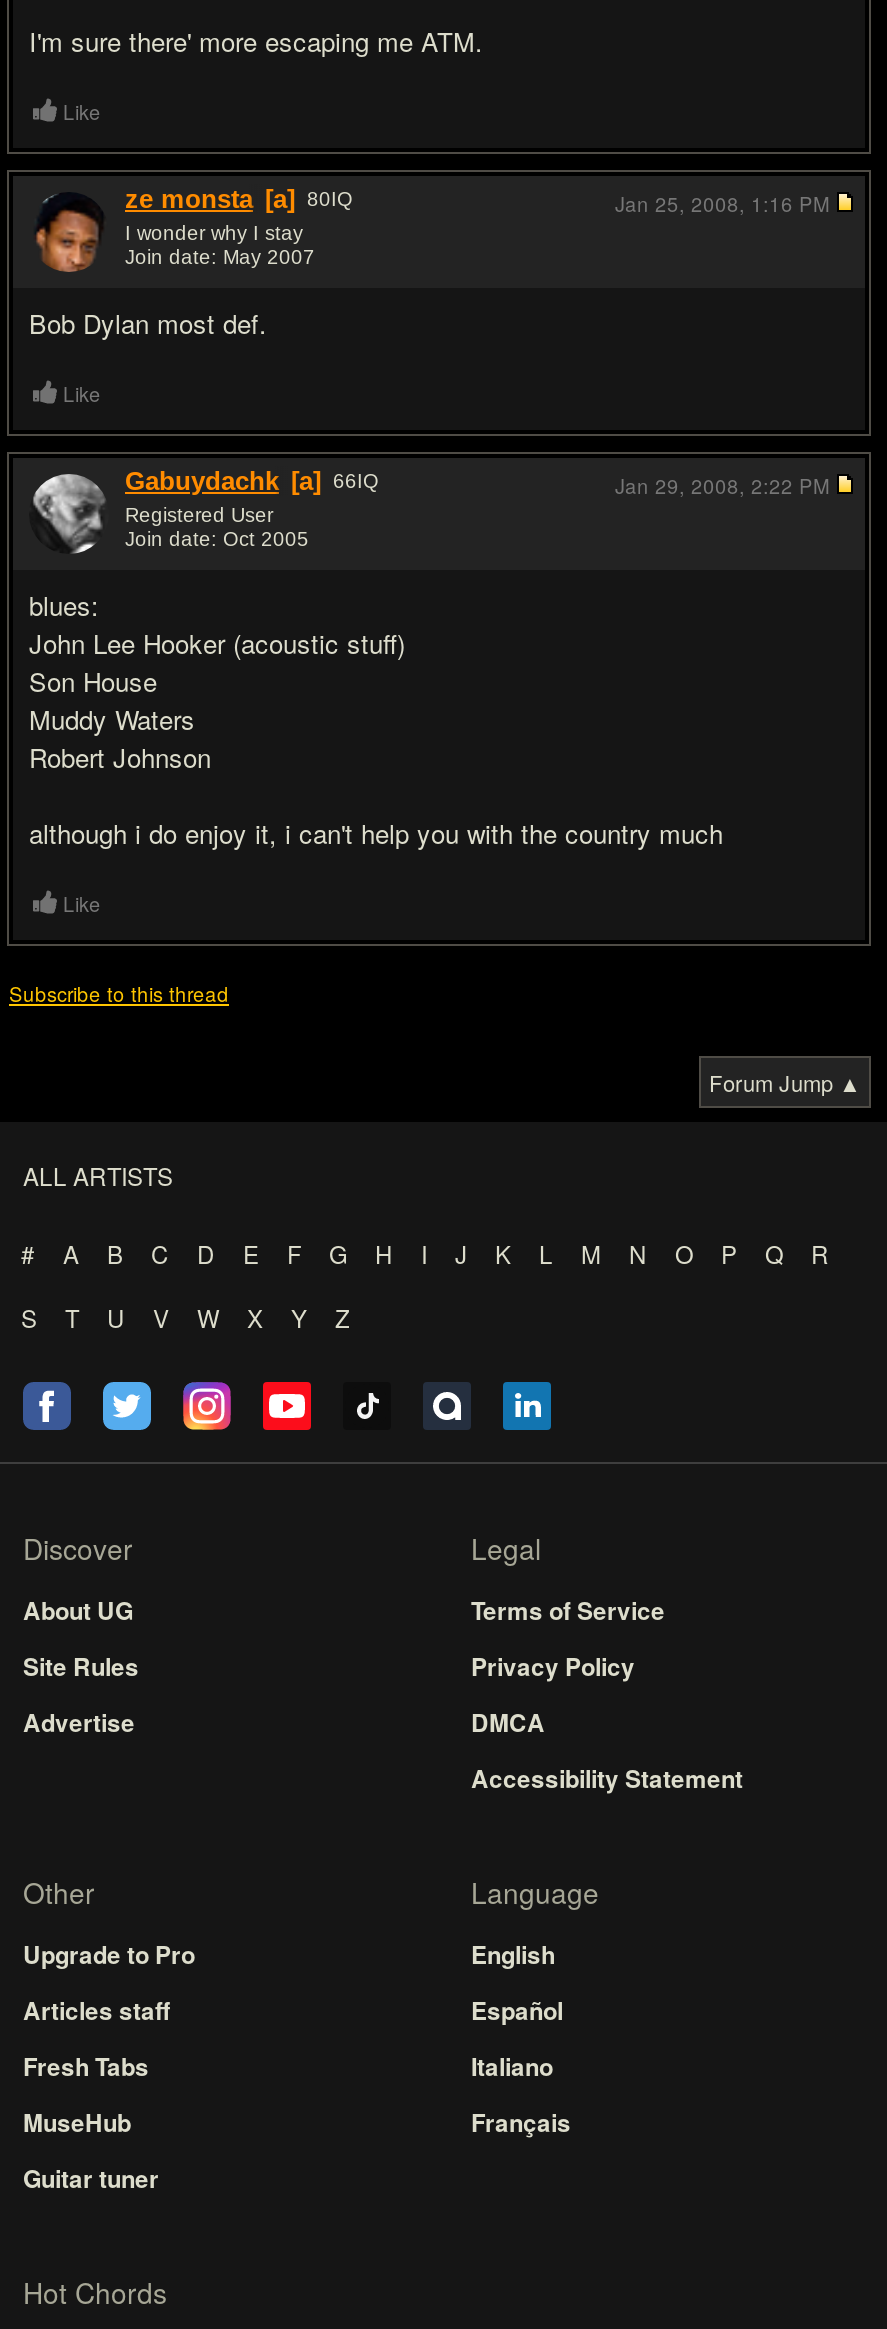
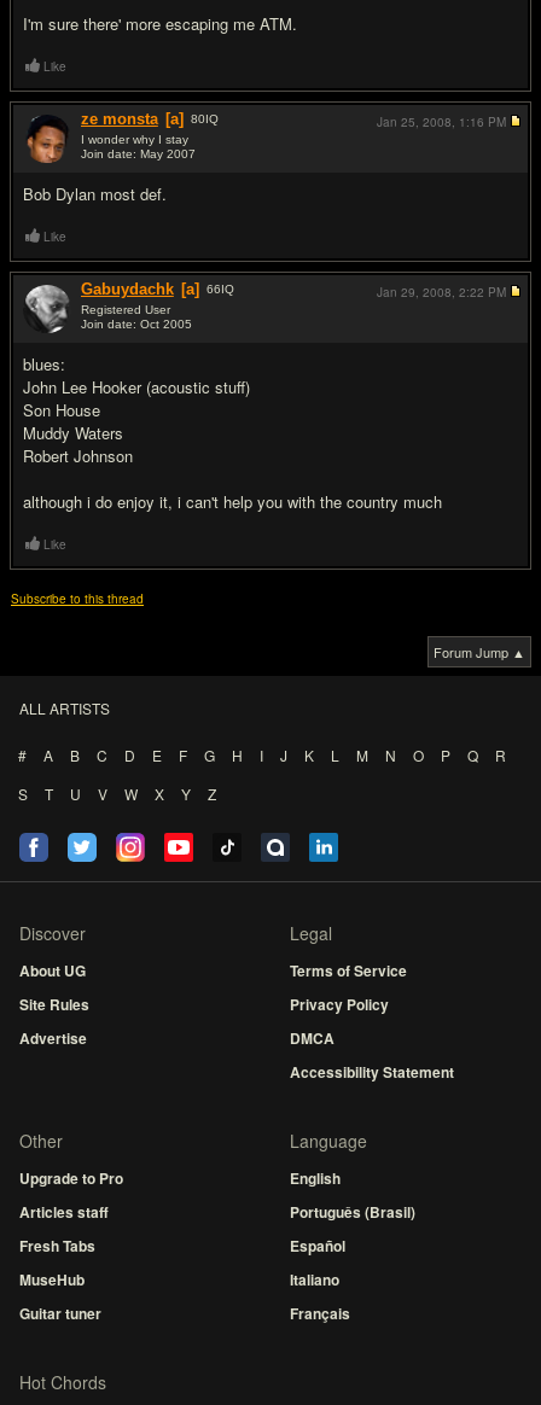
moved down: Español | Italiano | Français

+ Português (Brasil)
